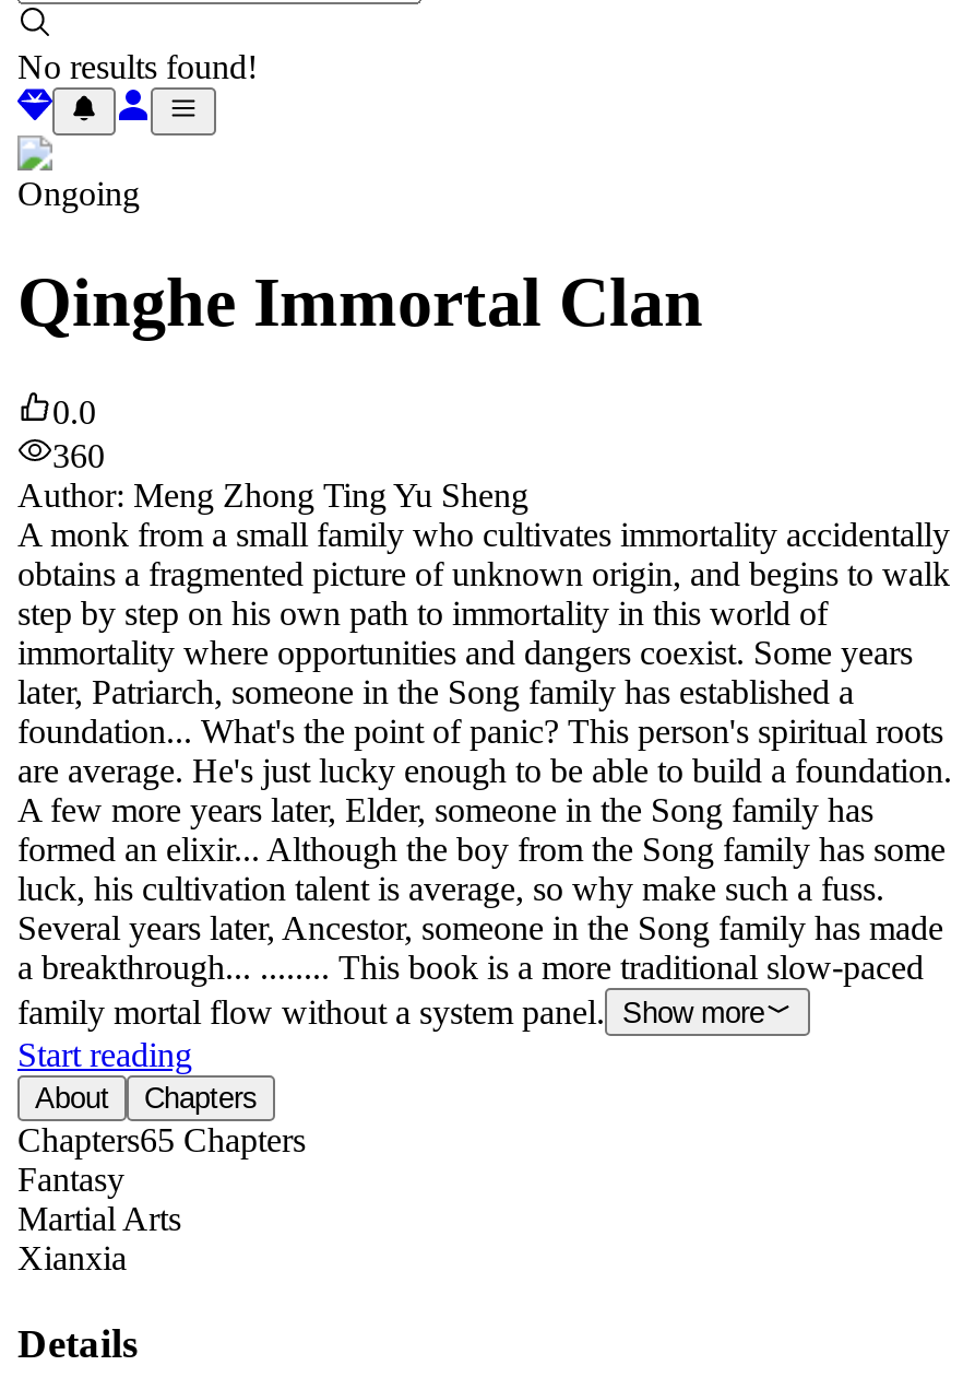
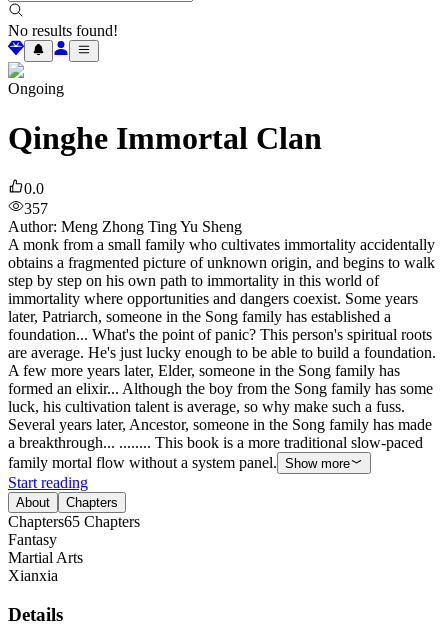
- 360
+ 357
